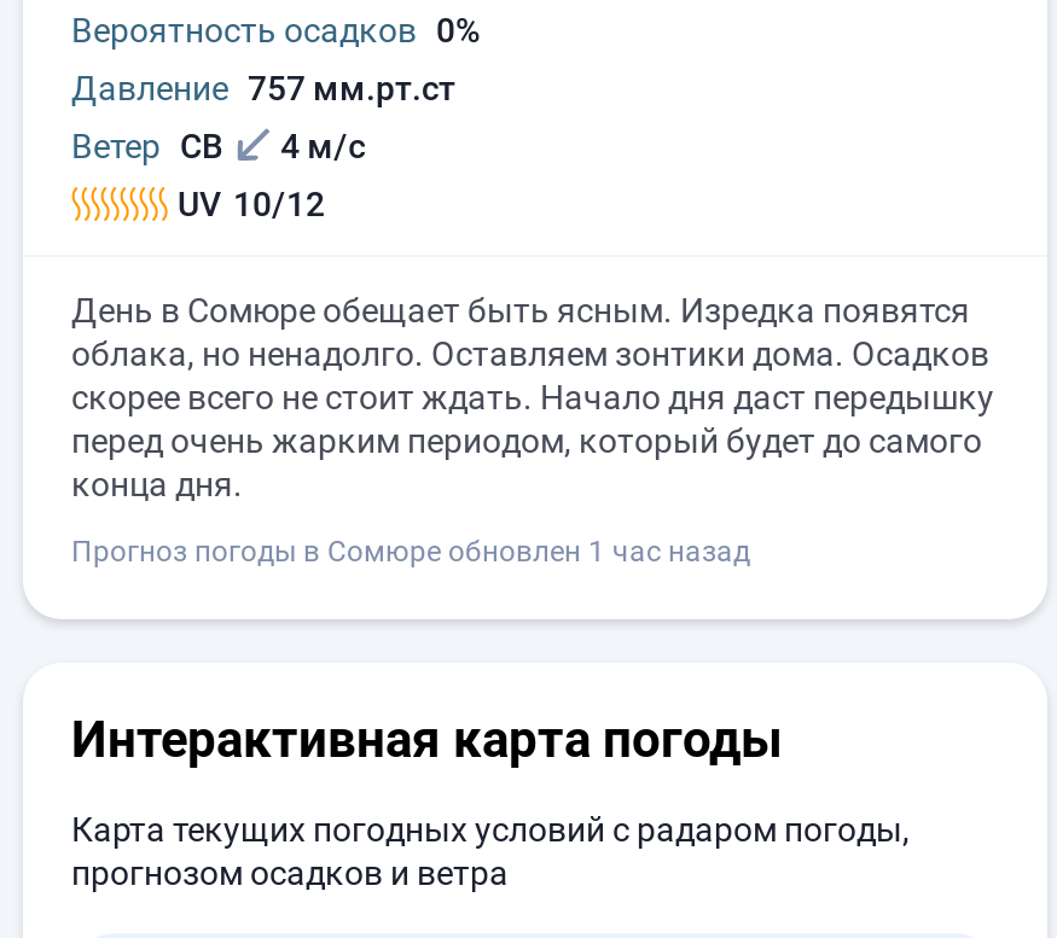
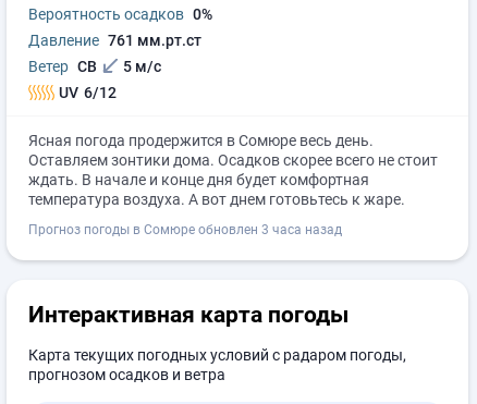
- Давление 757 мм.рт.ст
+ Давление 761 мм.рт.ст

- Ветер СВ 4 м/с
+ Ветер СВ 5 м/с

- UV 10/12
+ UV 6/12

- День в Сомюре обещает быть ясным. Изредка появятся
- облака, но ненадолго. Оставляем зонтики дома. Осадков
- скорее всего не стоит ждать. Начало дня даст передышку
- перед очень жарким периодом, который будет до самого
- конца дня.
+ Ясная погода продержится в Сомюре весь день.
+ Оставляем зонтики дома. Осадков скорее всего не стоит
+ ждать. В начале и конце дня будет комфортная
+ температура воздуха. А вот днем готовьтесь к жаре.

- Прогноз погоды в Сомюре обновлен 1 час назад
+ Прогноз погоды в Сомюре обновлен 3 часа назад
